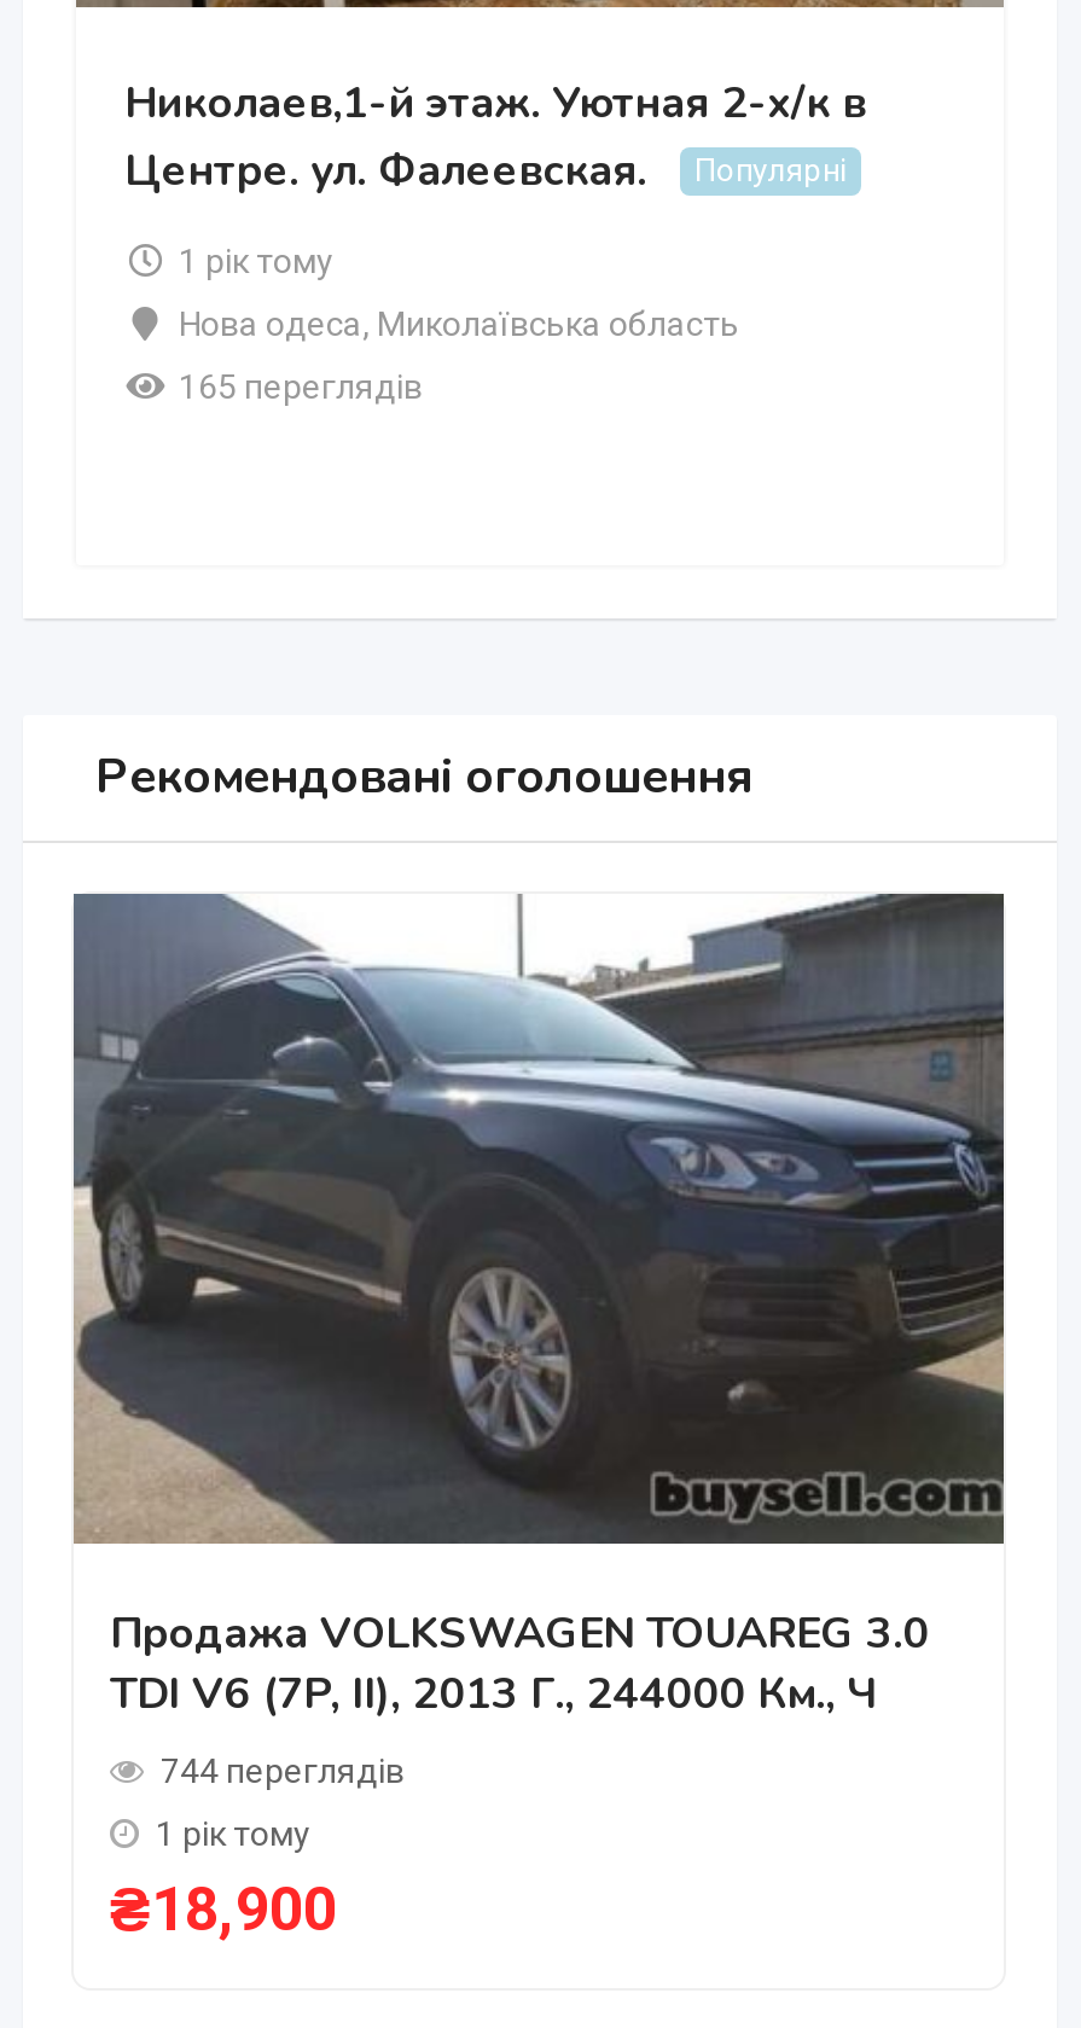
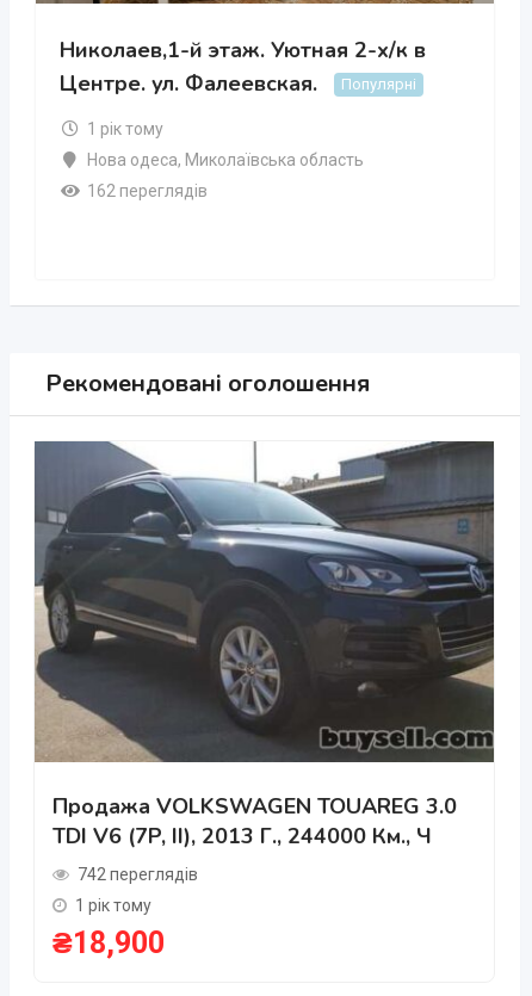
- 165 переглядів
+ 162 переглядів

- 744 переглядів
+ 742 переглядів
